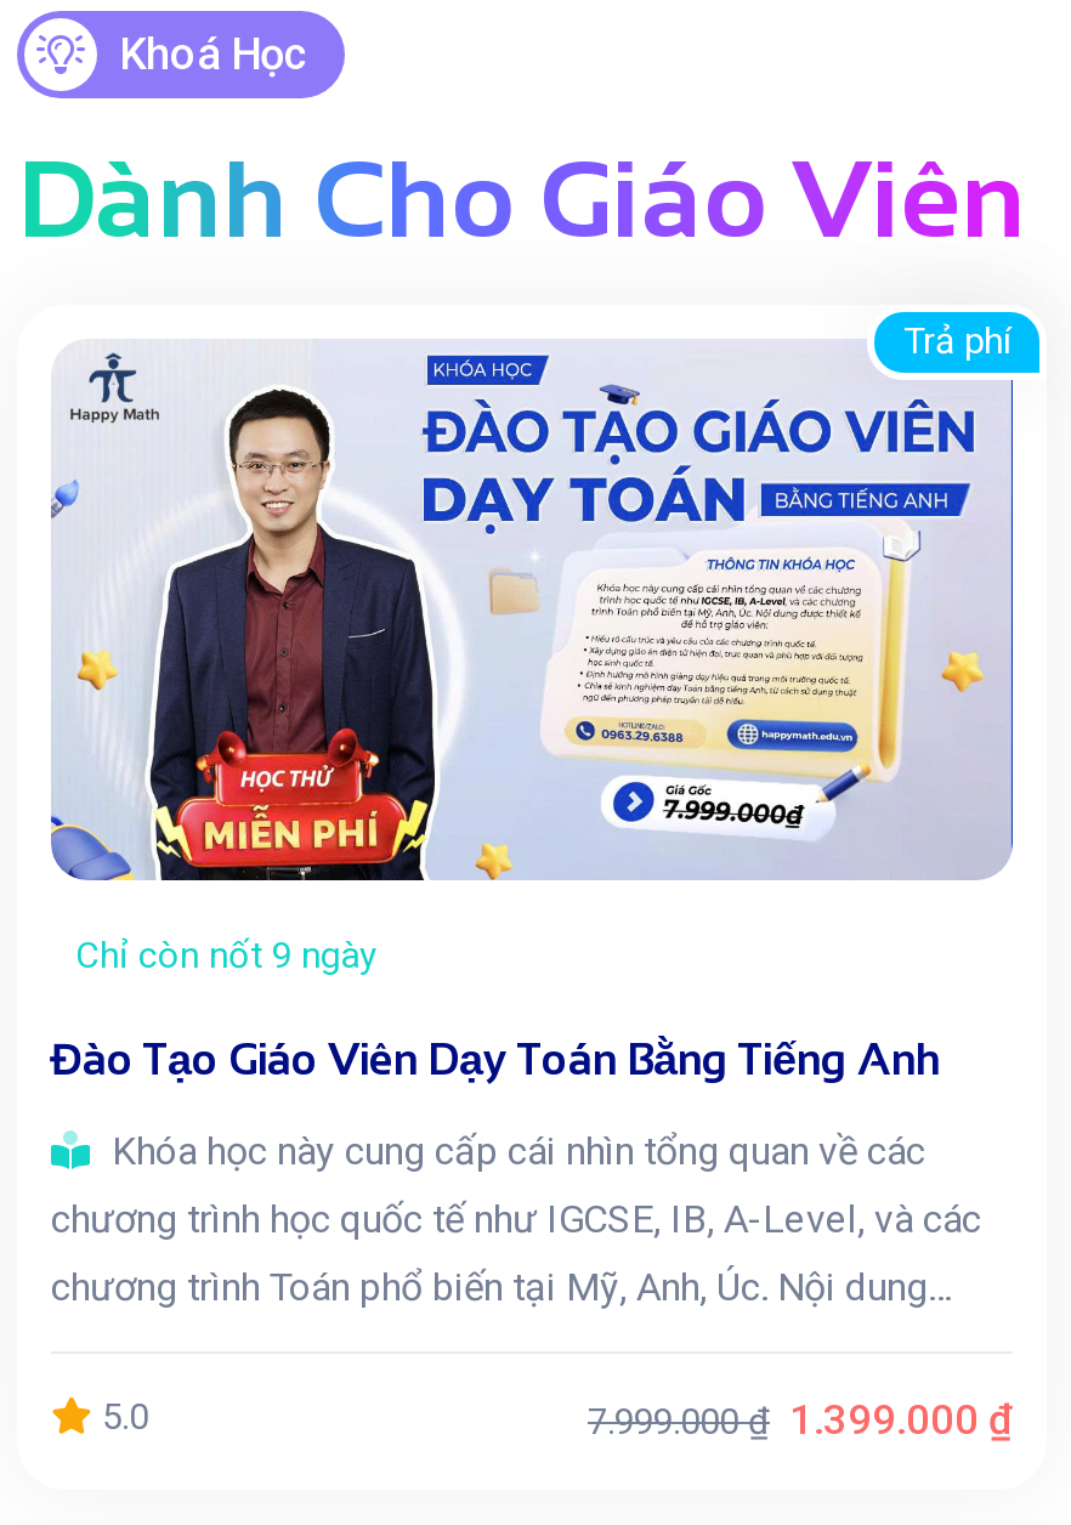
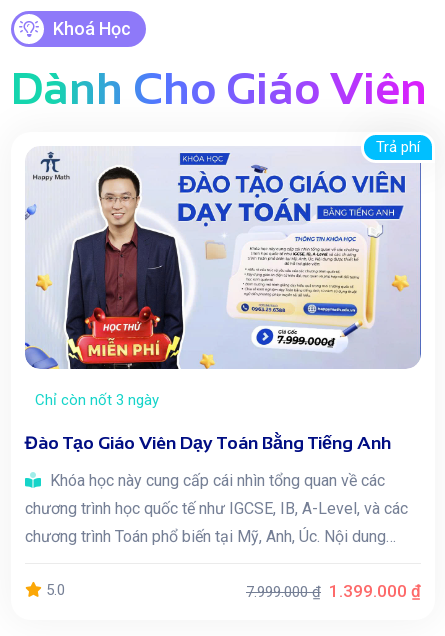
- Chỉ còn nốt 9 ngày
+ Chỉ còn nốt 3 ngày
